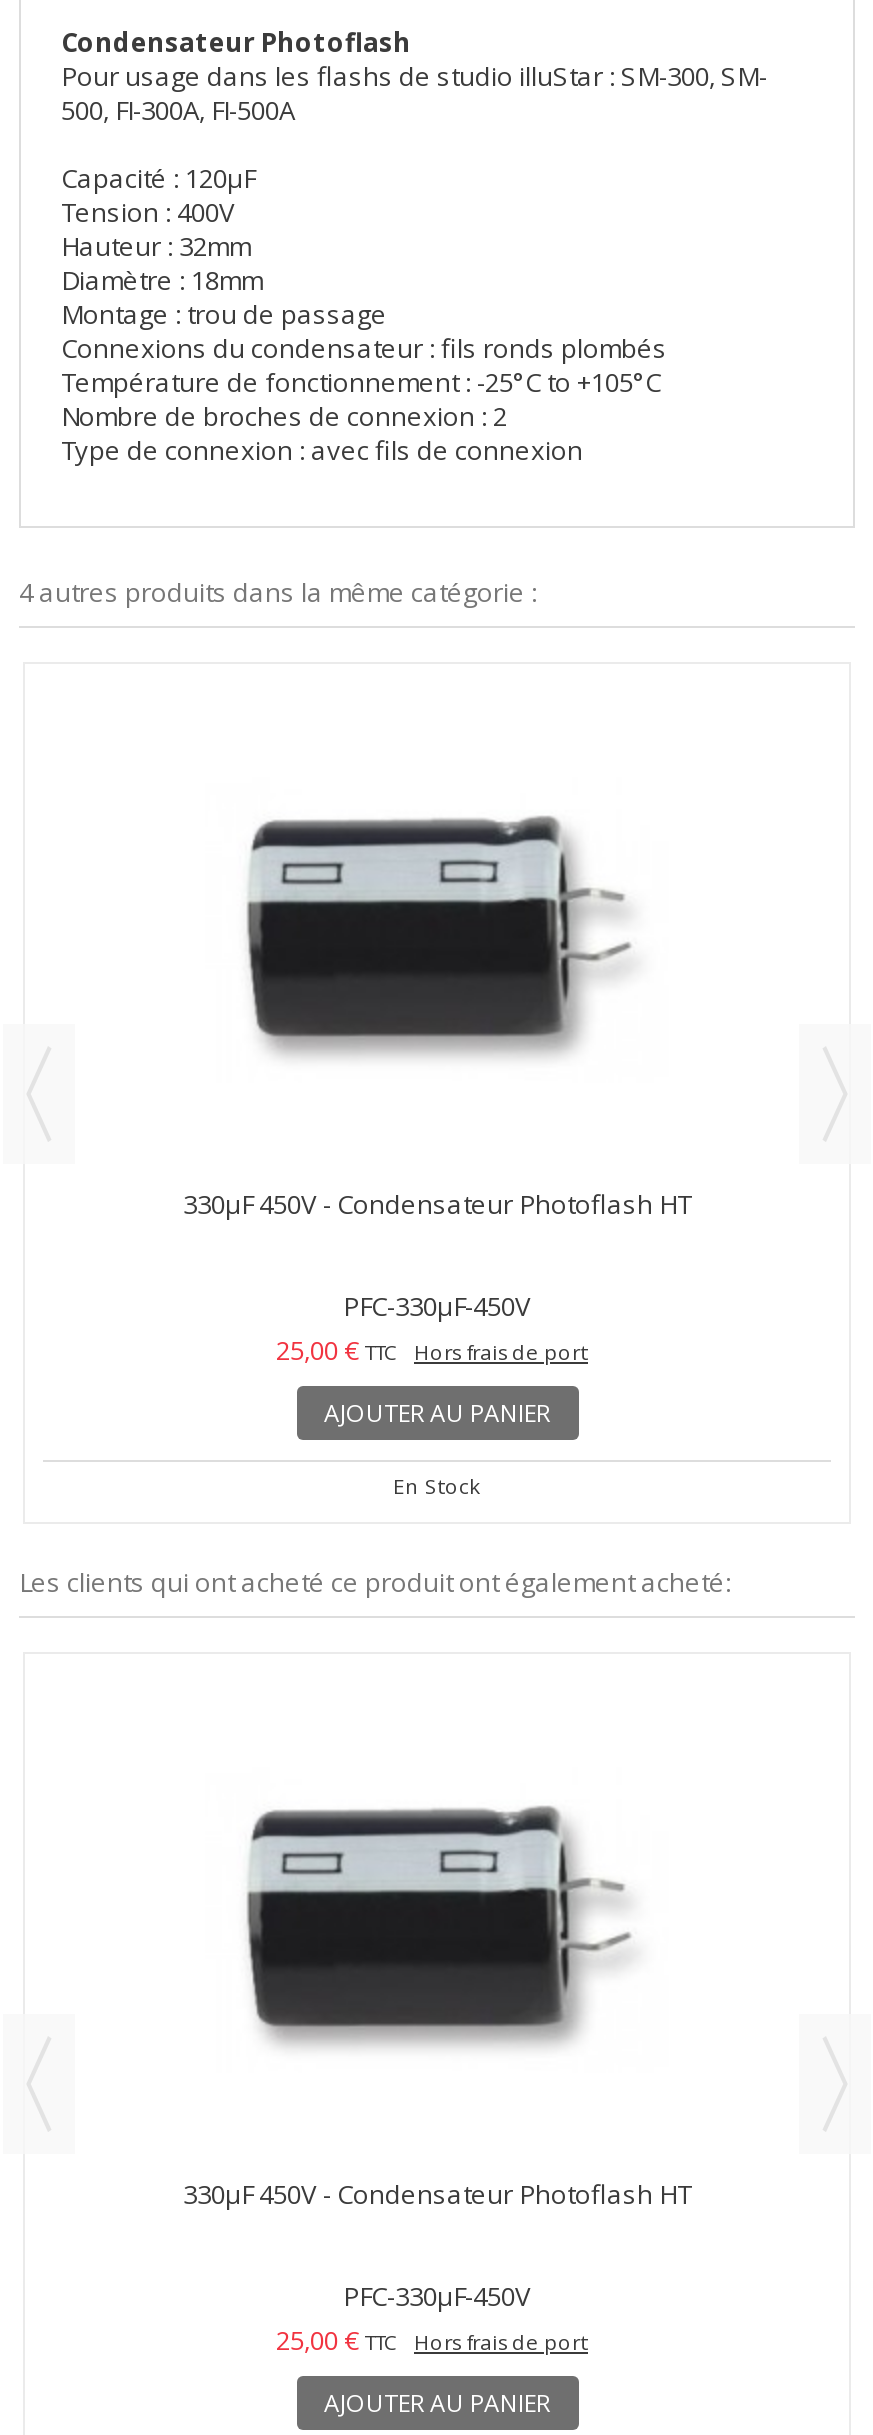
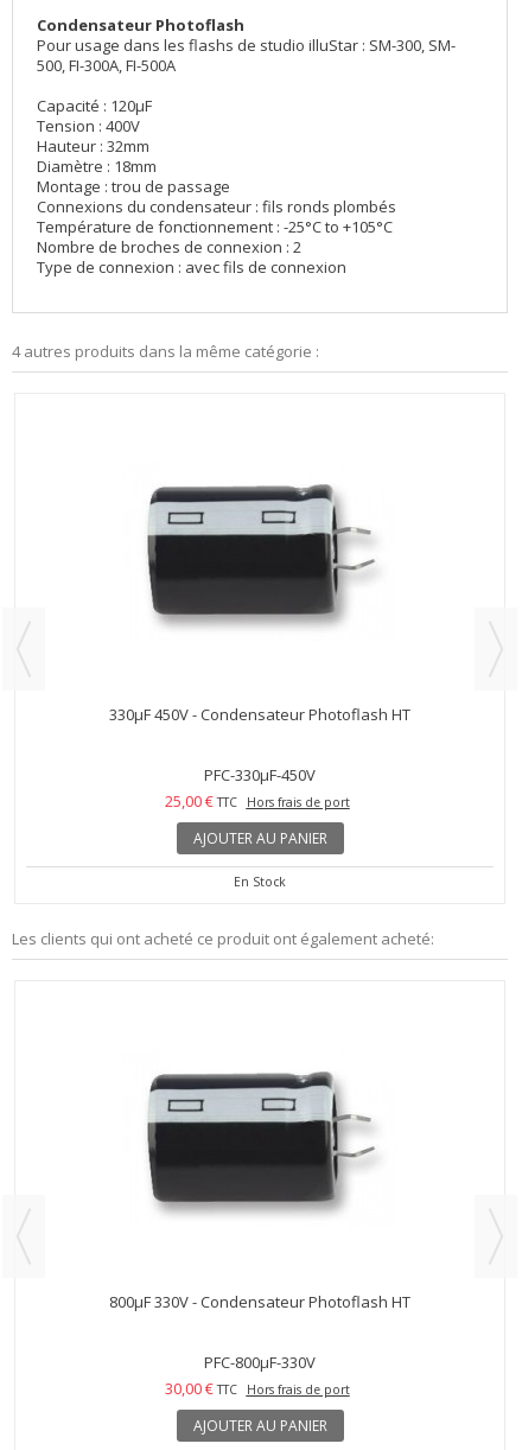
- 330µF 450V - Condensateur Photoflash HT
+ 800µF 330V - Condensateur Photoflash HT

- PFC-330µF-450V
- 25,00 € TTC Hors frais de port
+ PFC-800µF-330V
+ 30,00 € TTC Hors frais de port
